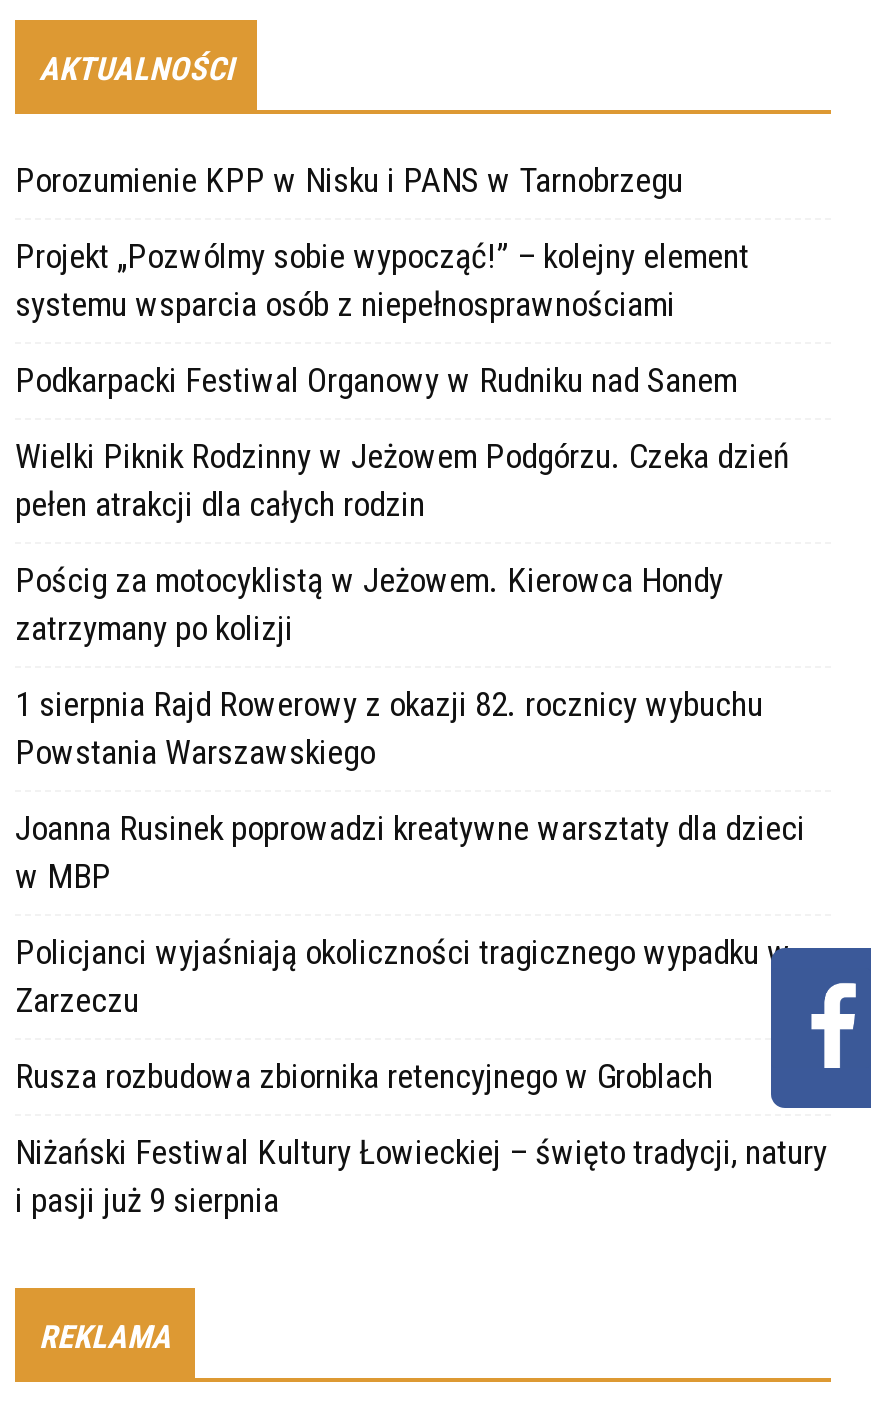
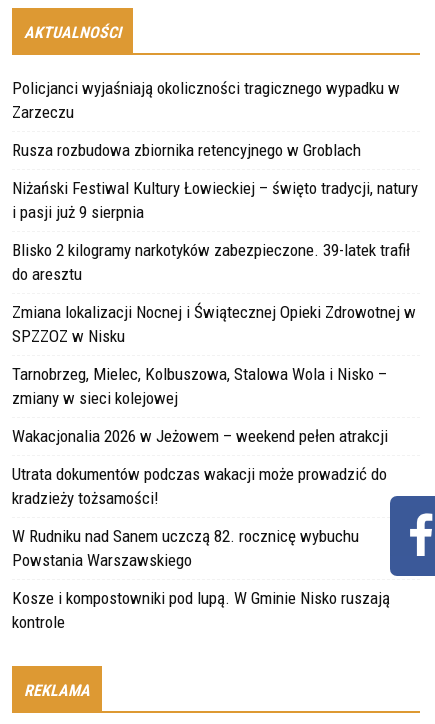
- Porozumienie KPP w Nisku i PANS w Tarnobrzegu
- Projekt „Pozwólmy sobie wypocząć!” – kolejny element
- systemu wsparcia osób z niepełnosprawnościami
- Podkarpacki Festiwal Organowy w Rudniku nad Sanem
- Wielki Piknik Rodzinny w Jeżowem Podgórzu. Czeka dzień
- pełen atrakcji dla całych rodzin
- Pościg za motocyklistą w Jeżowem. Kierowca Hondy
- zatrzymany po kolizji
- 1 sierpnia Rajd Rowerowy z okazji 82. rocznicy wybuchu
- Joanna Rusinek poprowadzi kreatywne warsztaty dla dzieci
- w MBP

moved down: Powstania Warszawskiego

moved up: Policjanci wyjaśniają okoliczności tragicznego wypadku w | Zarzeczu | Rusza rozbudowa zbiornika retencyjnego w Groblach | Niżański Festiwal Kultury Łowieckiej – święto tradycji, natury | i pasji już 9 sierpnia

- [image]

+ Blisko 2 kilogramy narkotyków zabezpieczone. 39-latek trafił
+ do aresztu
+ Zmiana lokalizacji Nocnej i Świątecznej Opieki Zdrowotnej w
+ SPZZOZ w Nisku
+ Tarnobrzeg, Mielec, Kolbuszowa, Stalowa Wola i Nisko –
+ zmiany w sieci kolejowej
+ Wakacjonalia 2026 w Jeżowem – weekend pełen atrakcji
+ Utrata dokumentów podczas wakacji może prowadzić do
+ kradzieży tożsamości!
+ W Rudniku nad Sanem uczczą 82. rocznicę wybuchu
+ Kosze i kompostowniki pod lupą. W Gminie Nisko ruszają
+ kontrole
